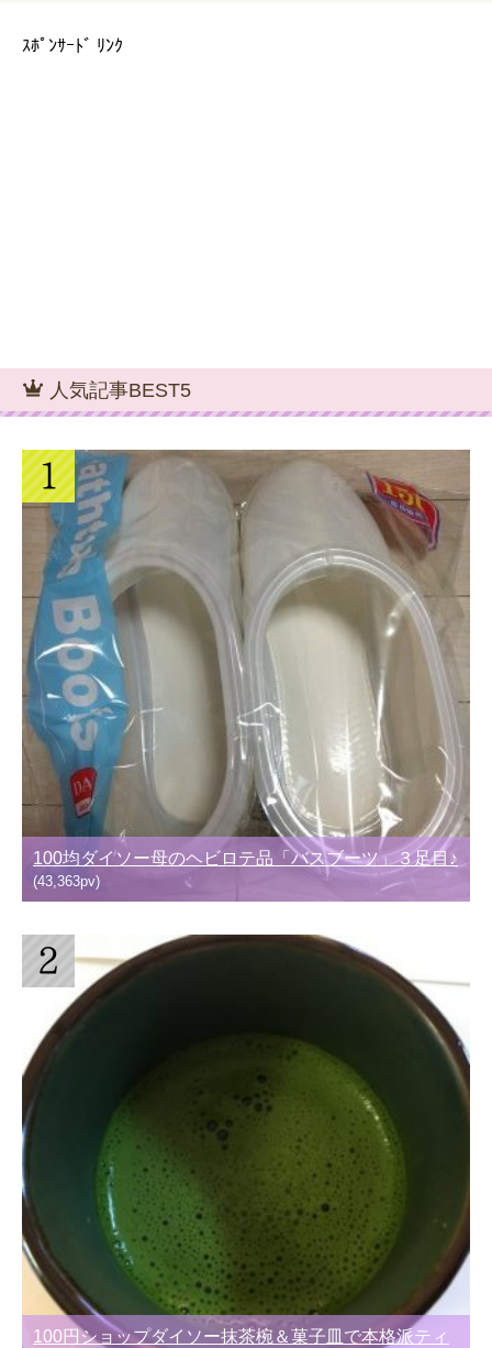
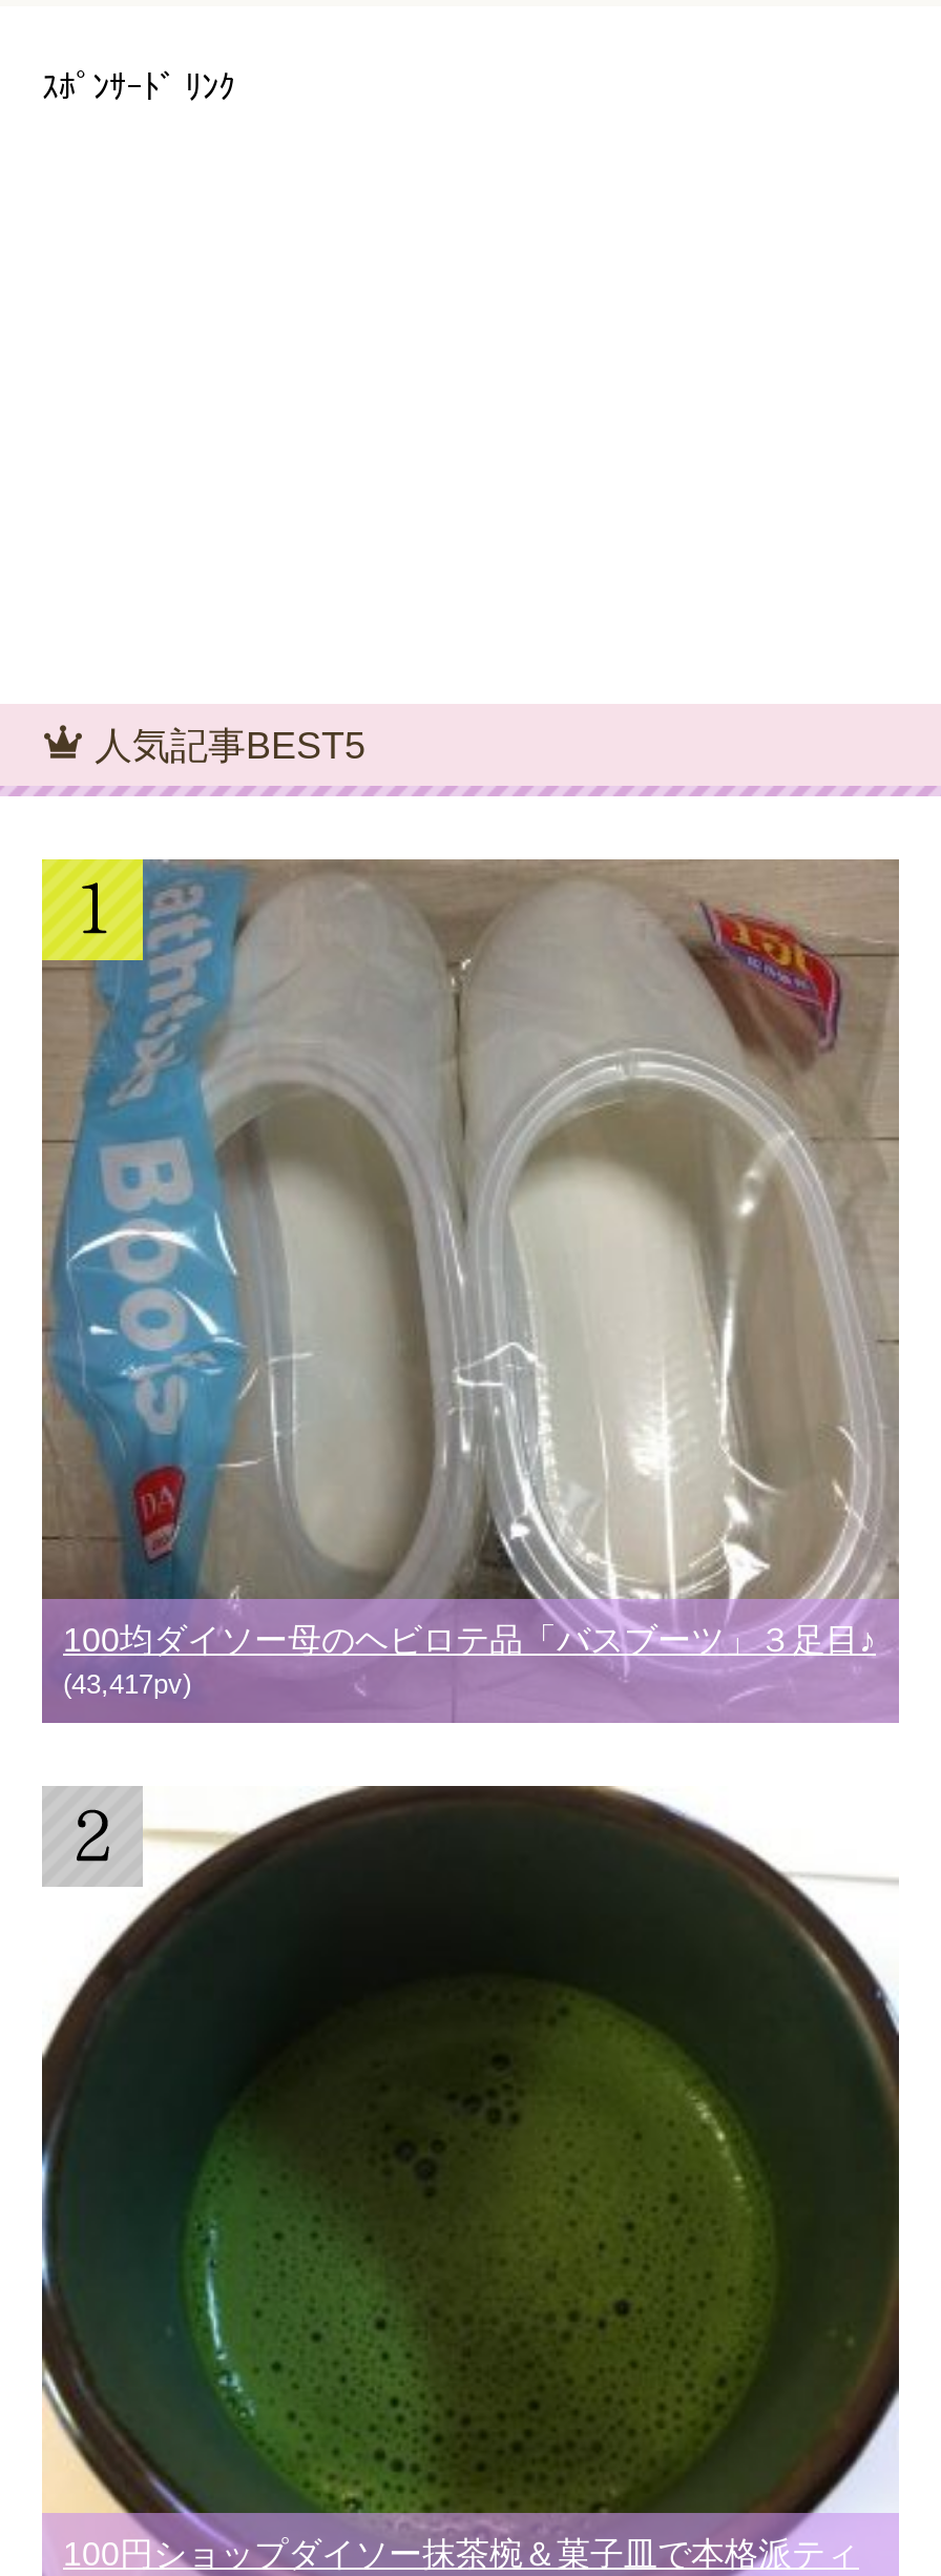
- (43,363pv)
+ (43,417pv)
